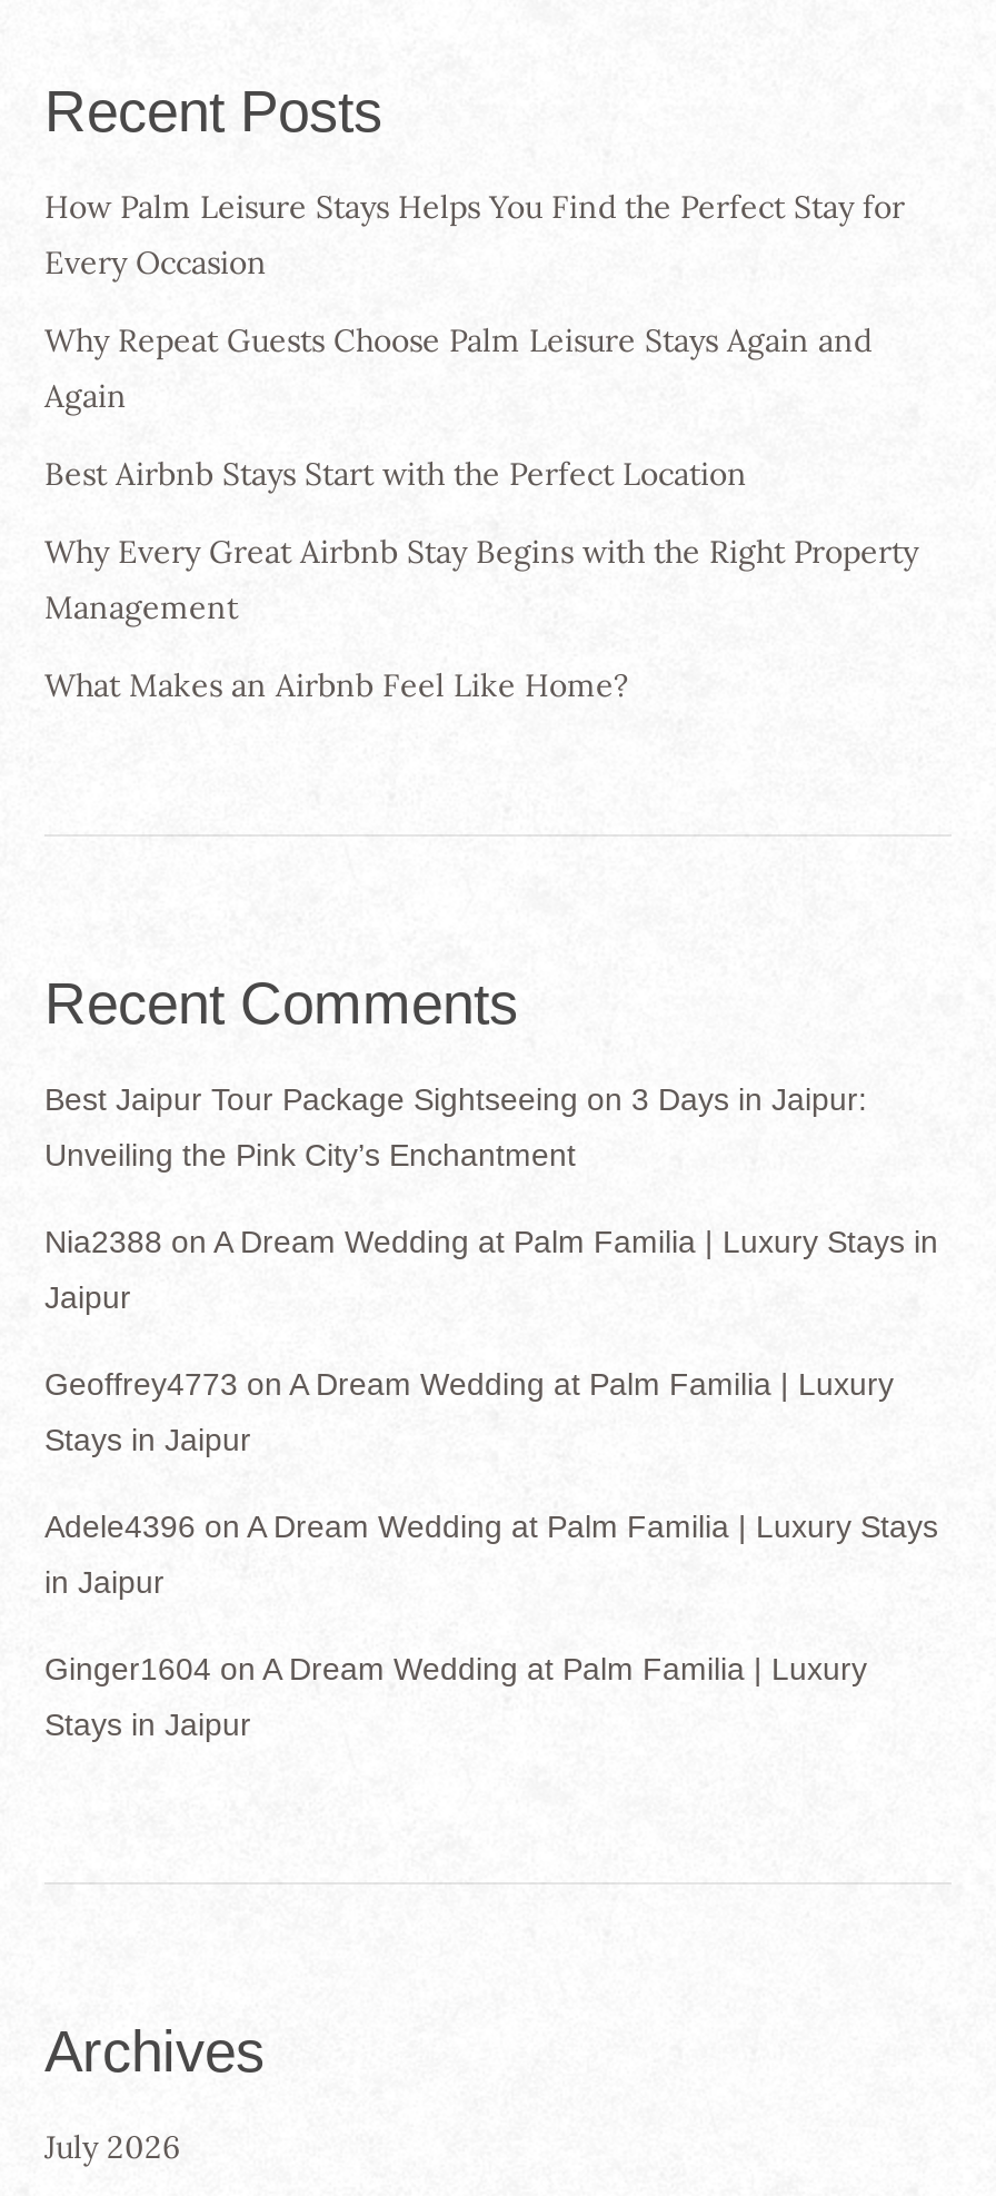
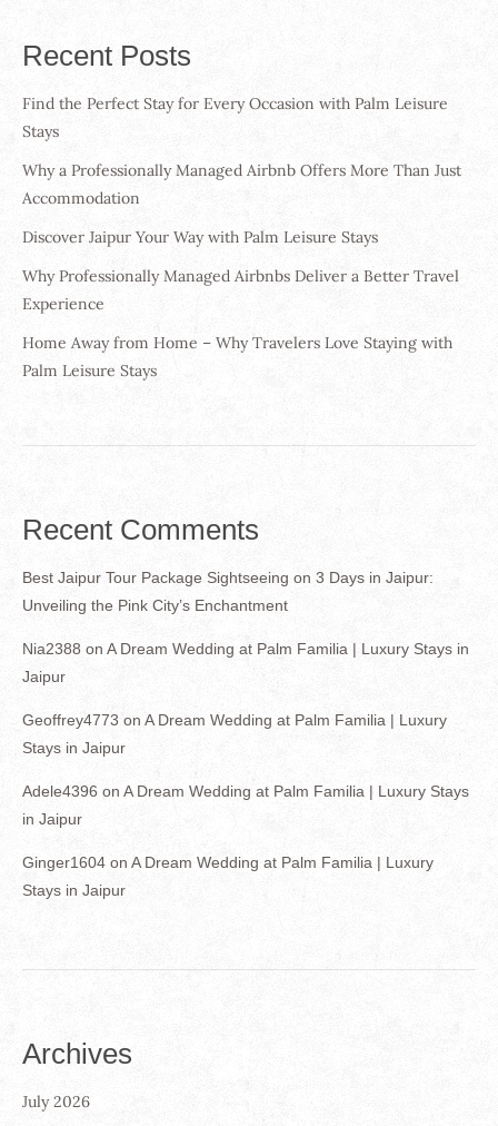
- How Palm Leisure Stays Helps You Find the Perfect Stay for
- Every Occasion
+ Find the Perfect Stay for Every Occasion with Palm Leisure
+ Stays

- Why Repeat Guests Choose Palm Leisure Stays Again and
- Again
+ Why a Professionally Managed Airbnb Offers More Than Just
+ Accommodation

- Best Airbnb Stays Start with the Perfect Location
+ Discover Jaipur Your Way with Palm Leisure Stays

- Why Every Great Airbnb Stay Begins with the Right Property
- Management
+ Why Professionally Managed Airbnbs Deliver a Better Travel
+ Experience

- What Makes an Airbnb Feel Like Home?
+ Home Away from Home – Why Travelers Love Staying with
+ Palm Leisure Stays
